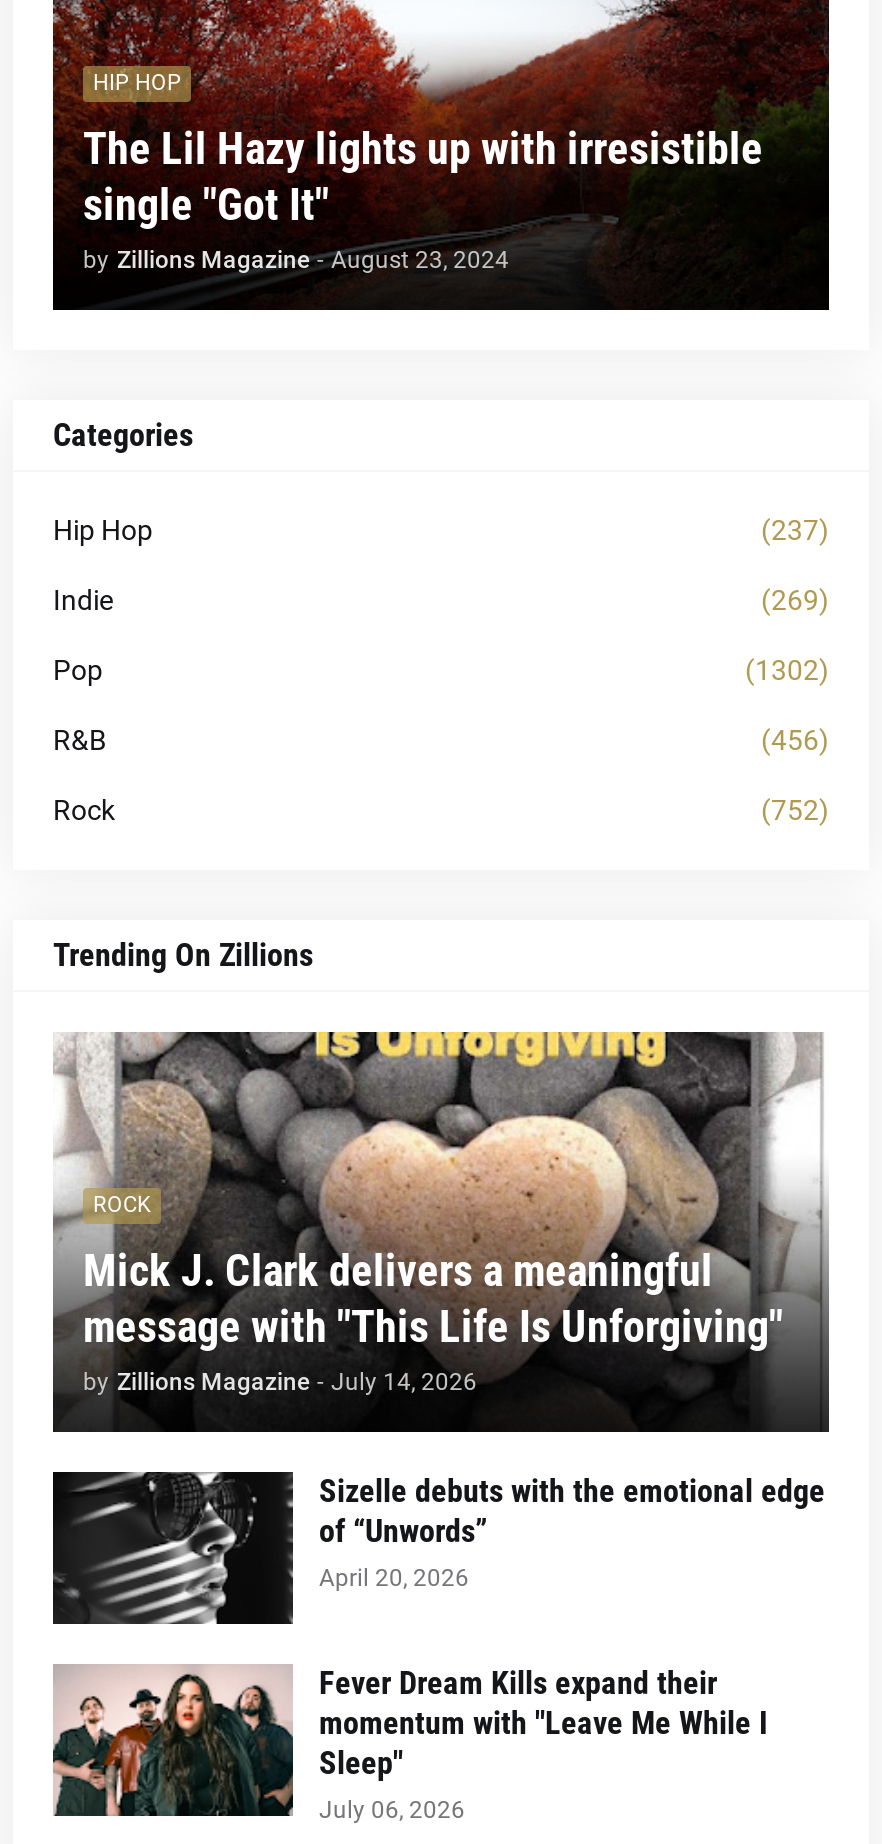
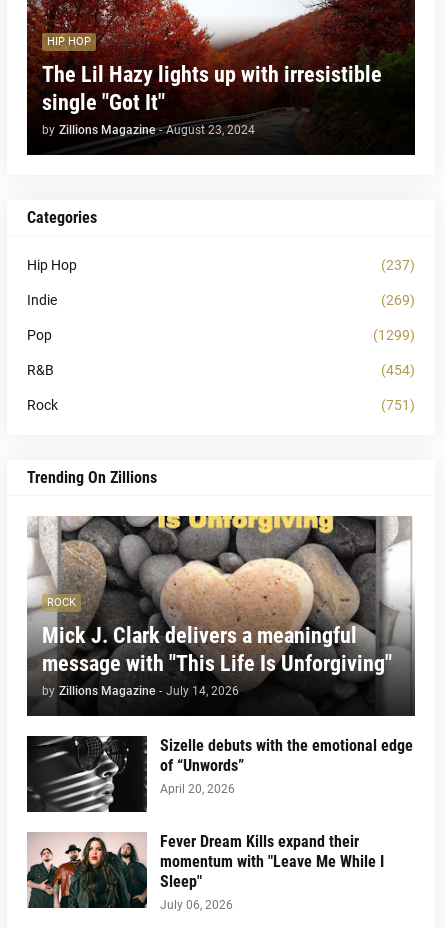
- (1302)
+ (1299)

- (456)
+ (454)

- (752)
+ (751)
